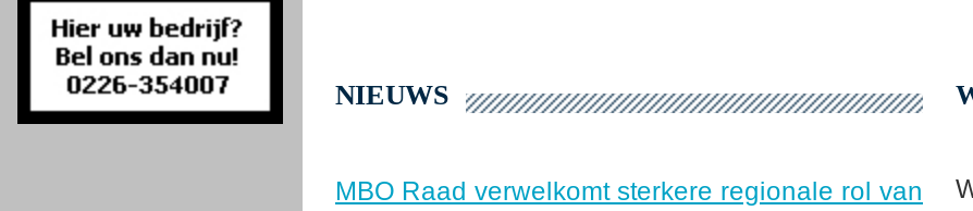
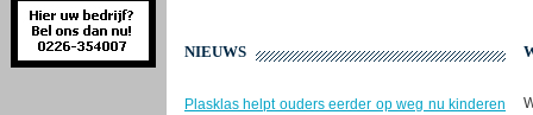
- MBO Raad verwelkomt sterkere regionale rol van
+ Plasklas helpt ouders eerder op weg nu kinderen
